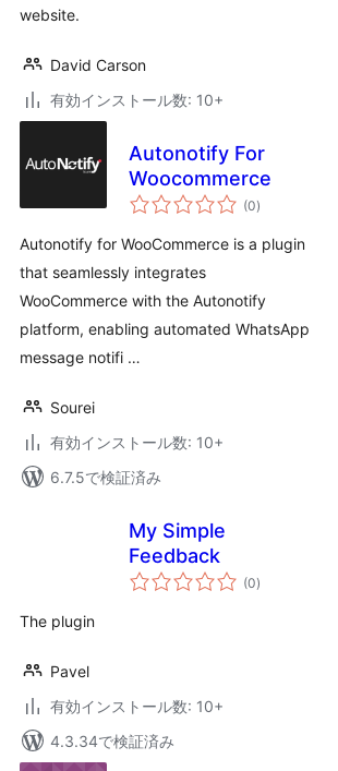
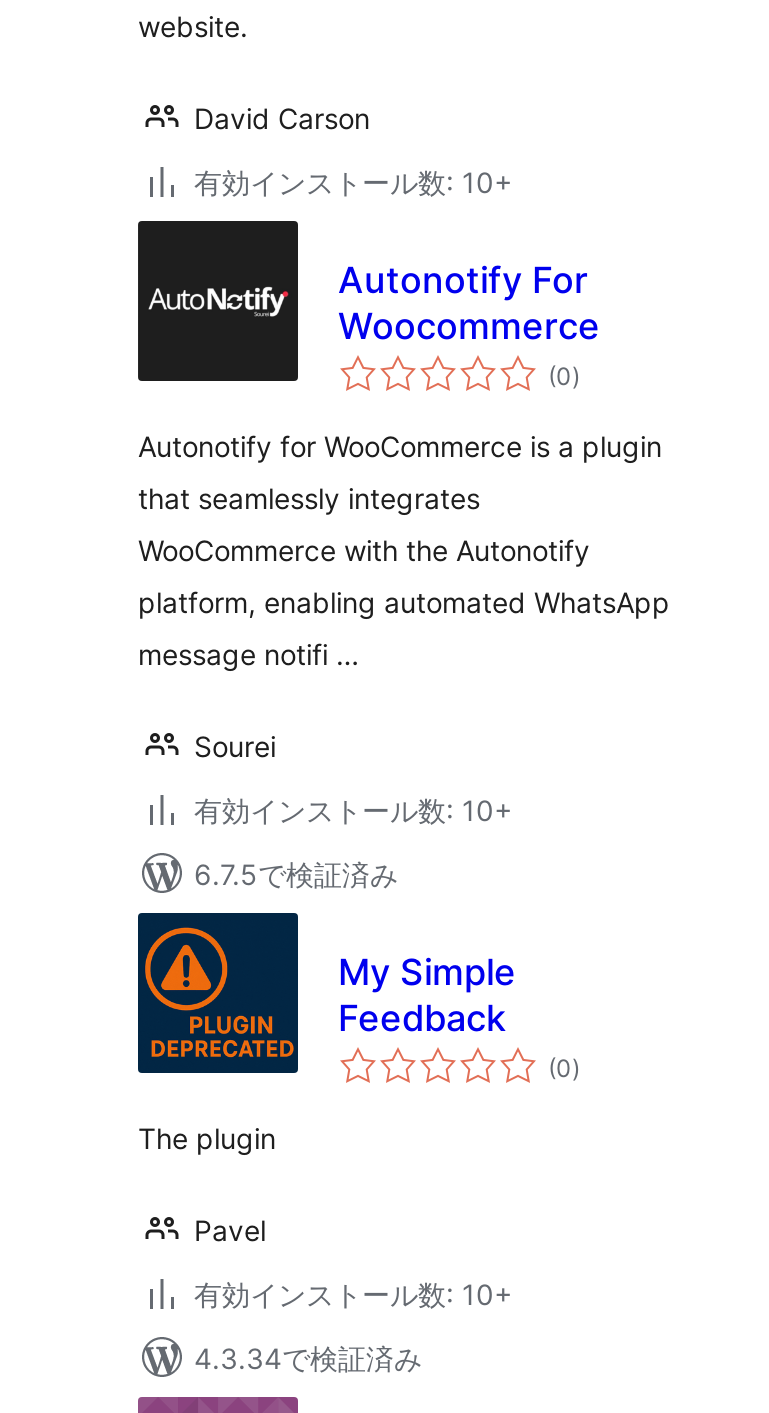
+ [image]
